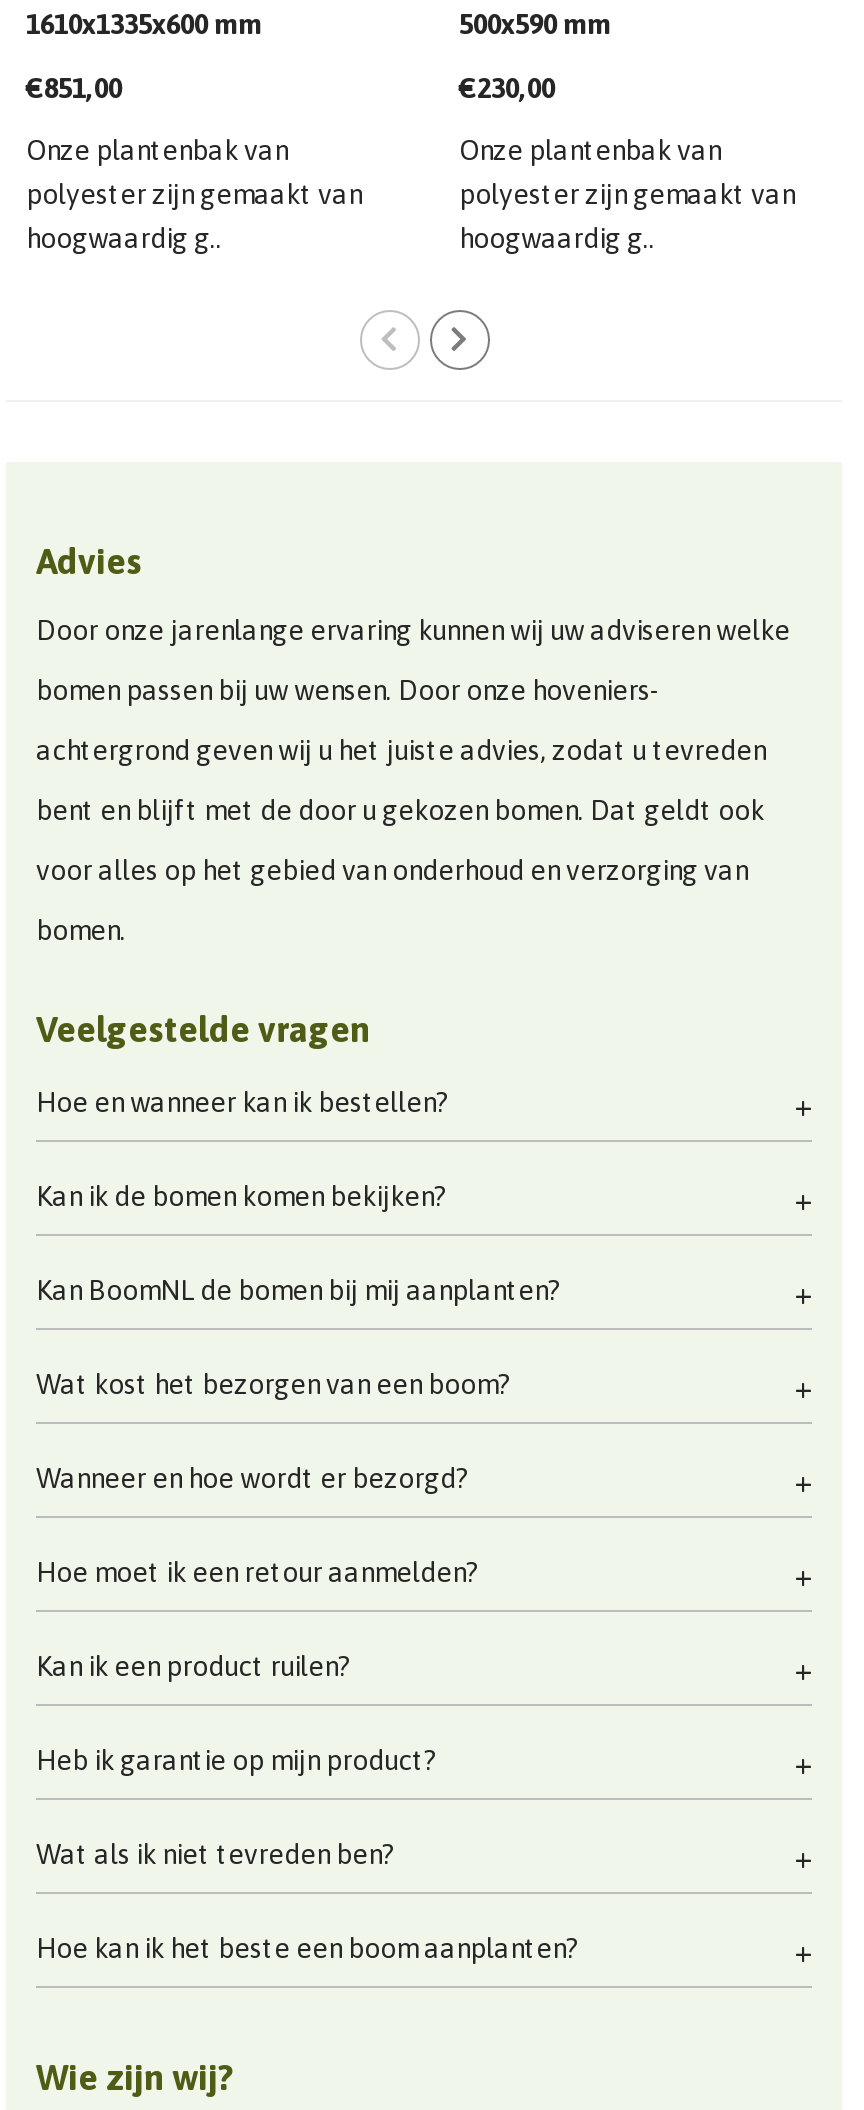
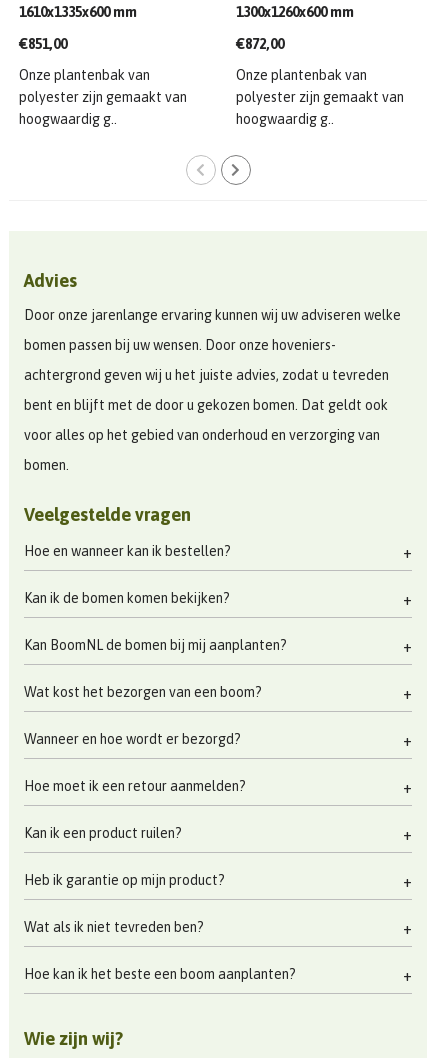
- 500x590 mm
+ 1300x1260x600 mm

- €230,00
+ €872,00
